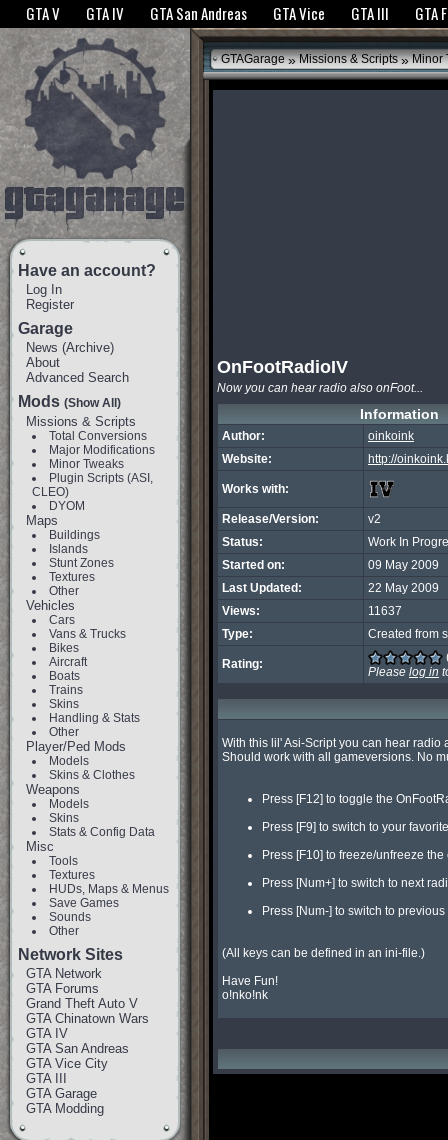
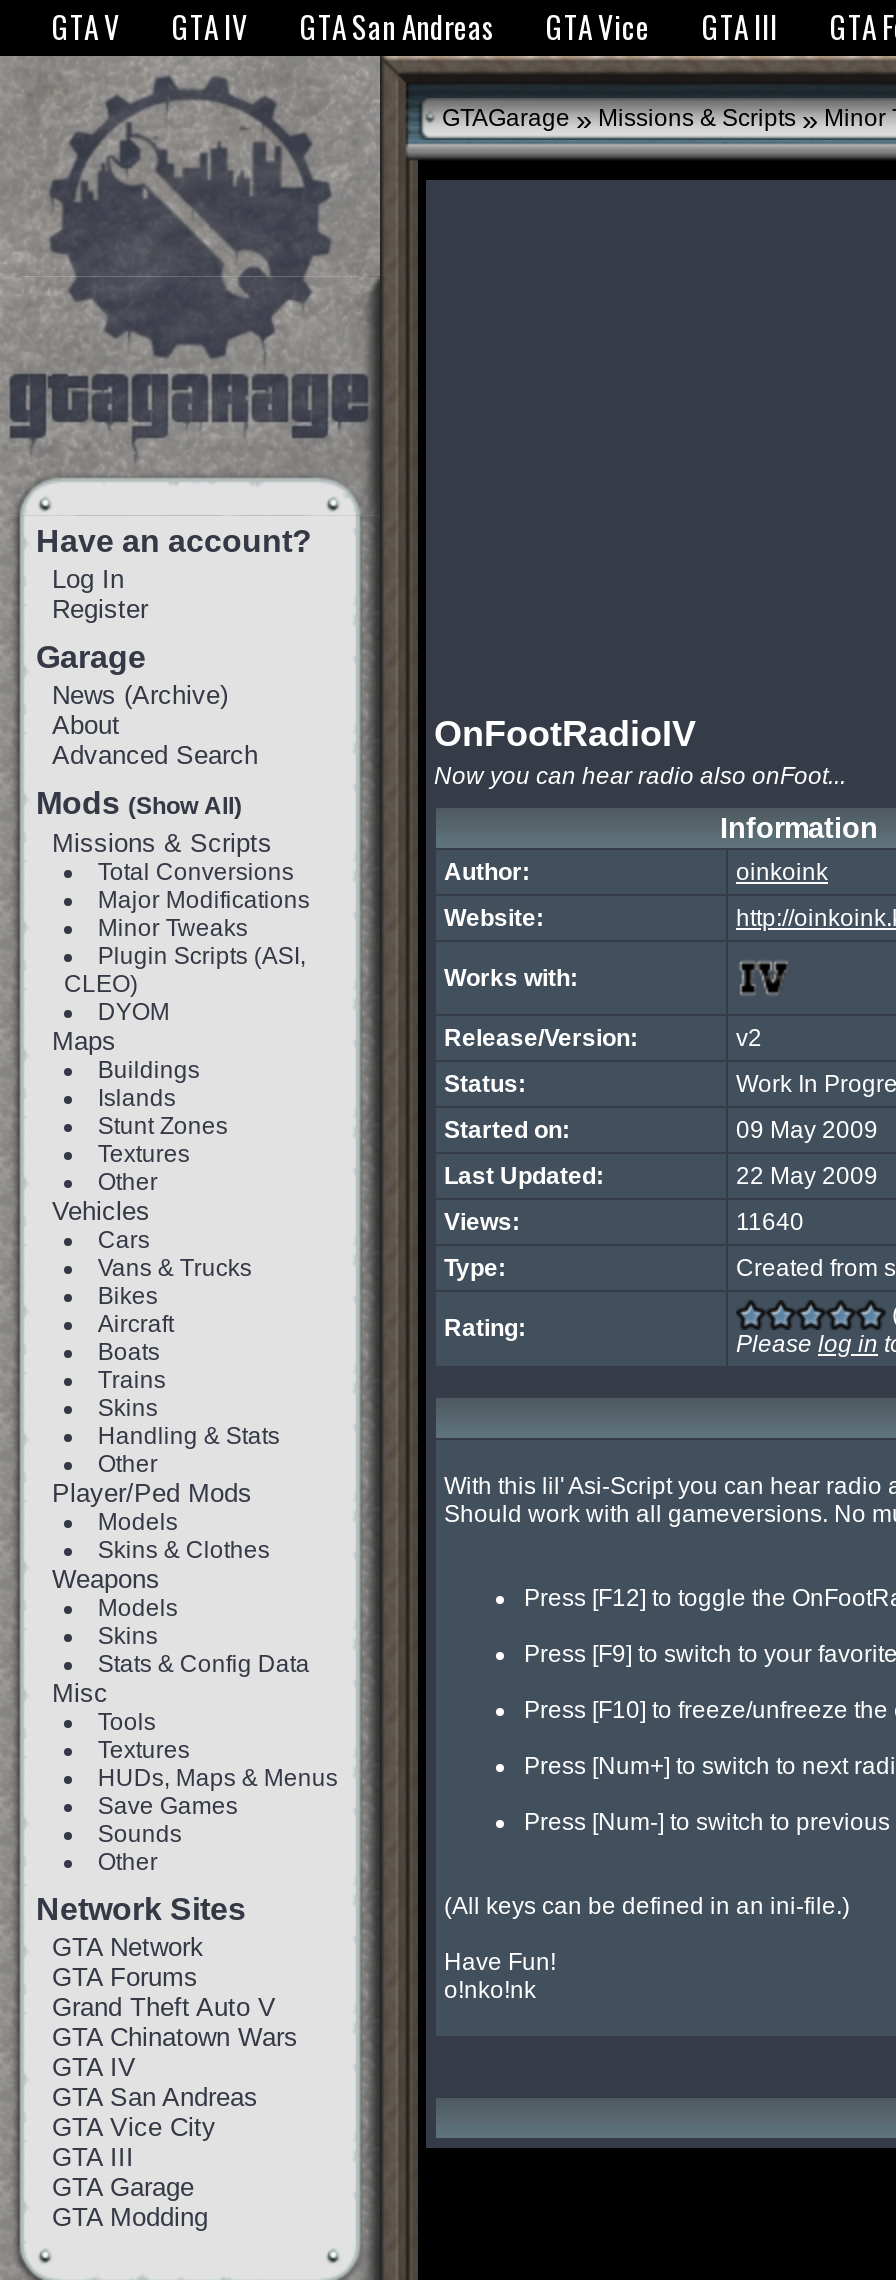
- 11637
+ 11640
